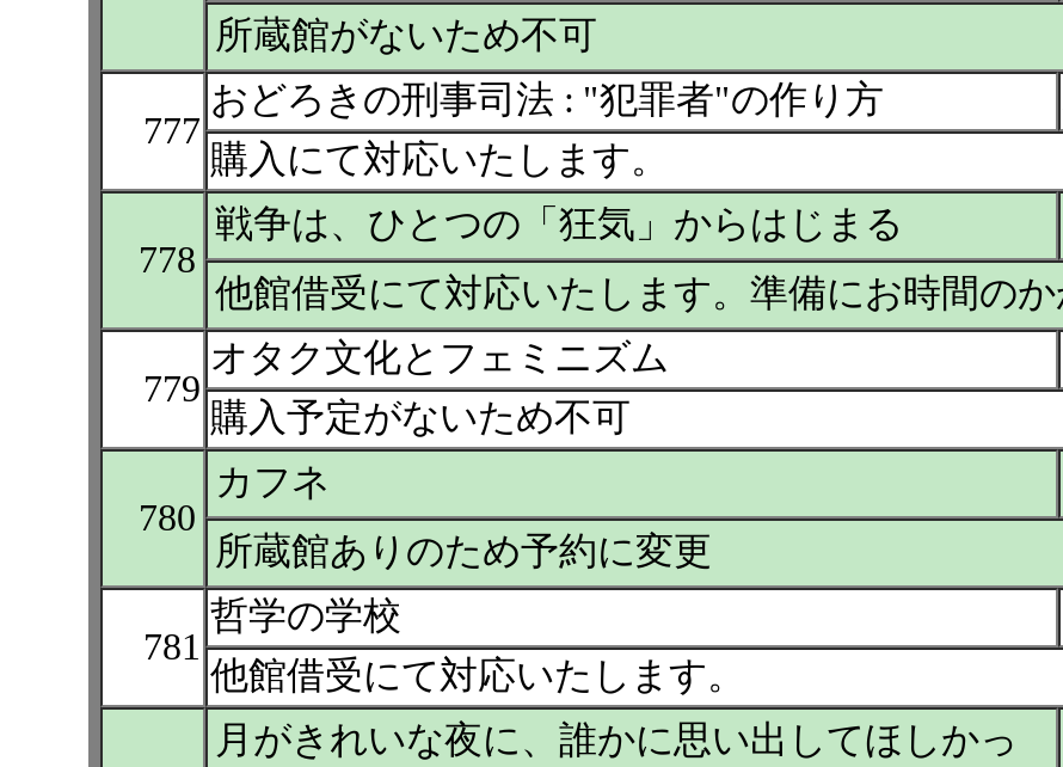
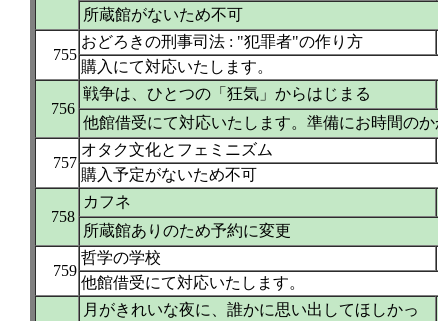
- 777
+ 755

- 778
+ 756

- 779
+ 757

- 780
+ 758

- 781
+ 759
